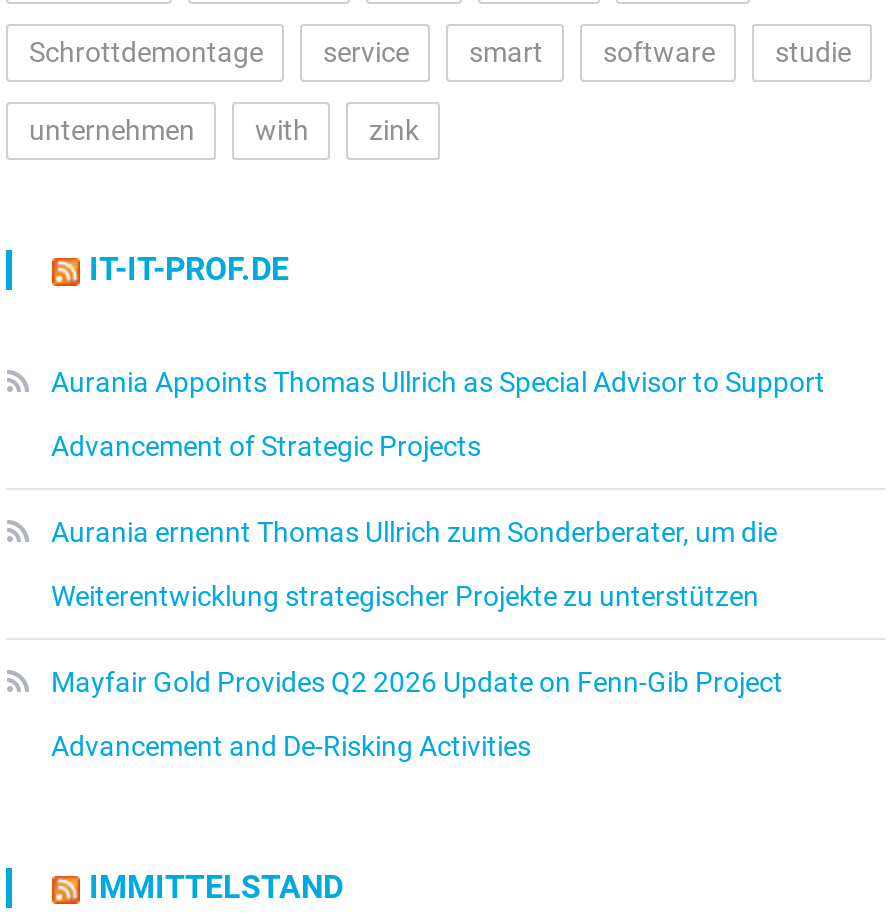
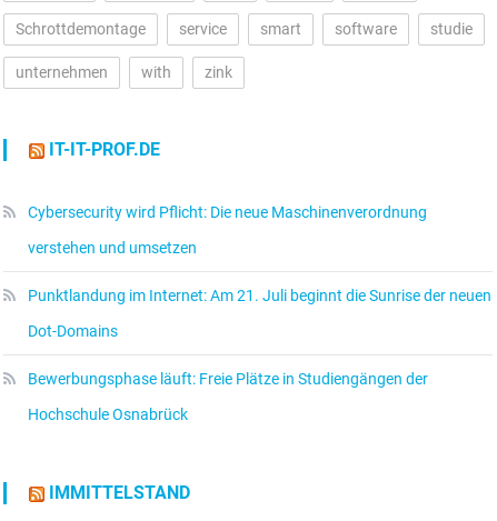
- Aurania Appoints Thomas Ullrich as Special Advisor to Support
+ Cybersecurity wird Pflicht: Die neue Maschinenverordnung

- Advancement of Strategic Projects
+ verstehen und umsetzen

- Aurania ernennt Thomas Ullrich zum Sonderberater, um die
+ Punktlandung im Internet: Am 21. Juli beginnt die Sunrise der neuen

- Weiterentwicklung strategischer Projekte zu unterstützen
+ Dot-Domains

- Mayfair Gold Provides Q2 2026 Update on Fenn-Gib Project
+ Bewerbungsphase läuft: Freie Plätze in Studiengängen der

- Advancement and De-Risking Activities
+ Hochschule Osnabrück
